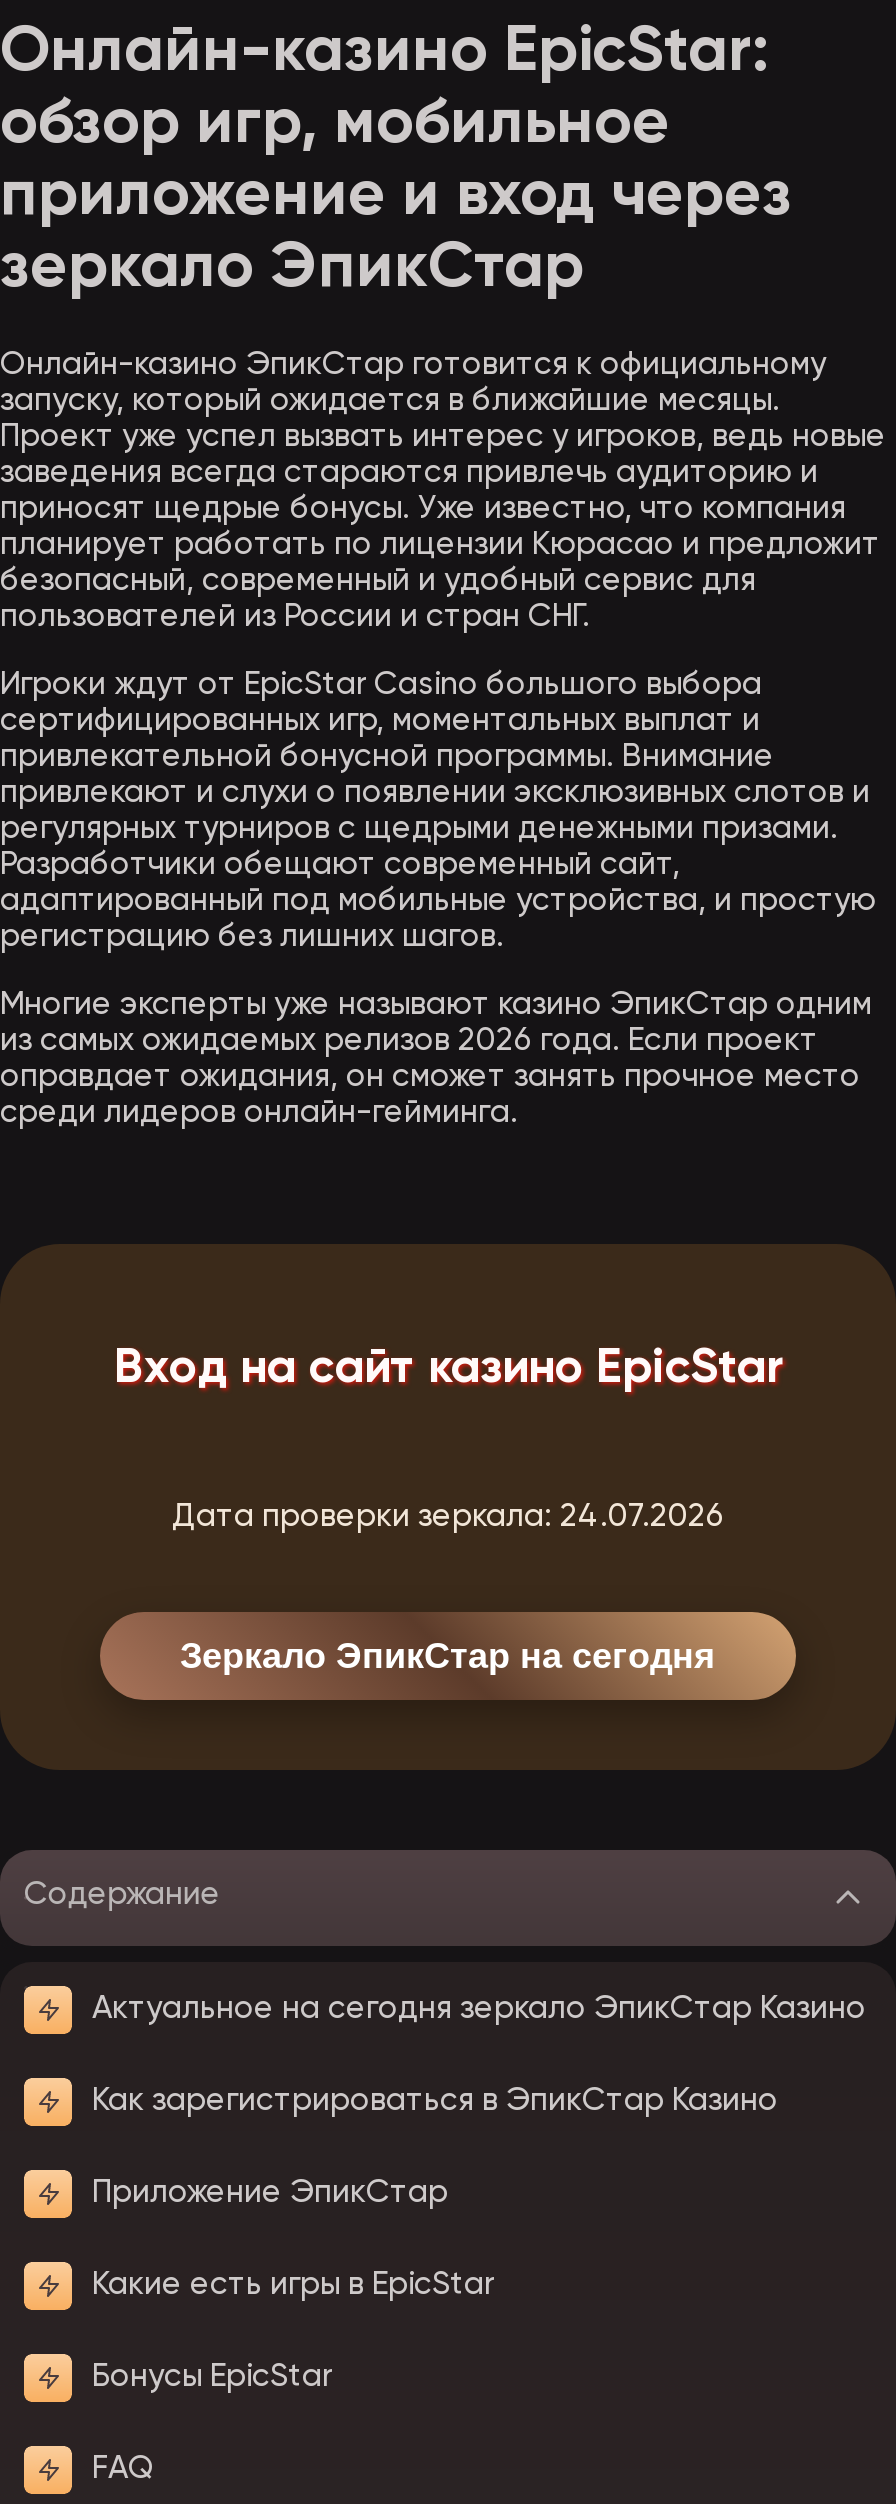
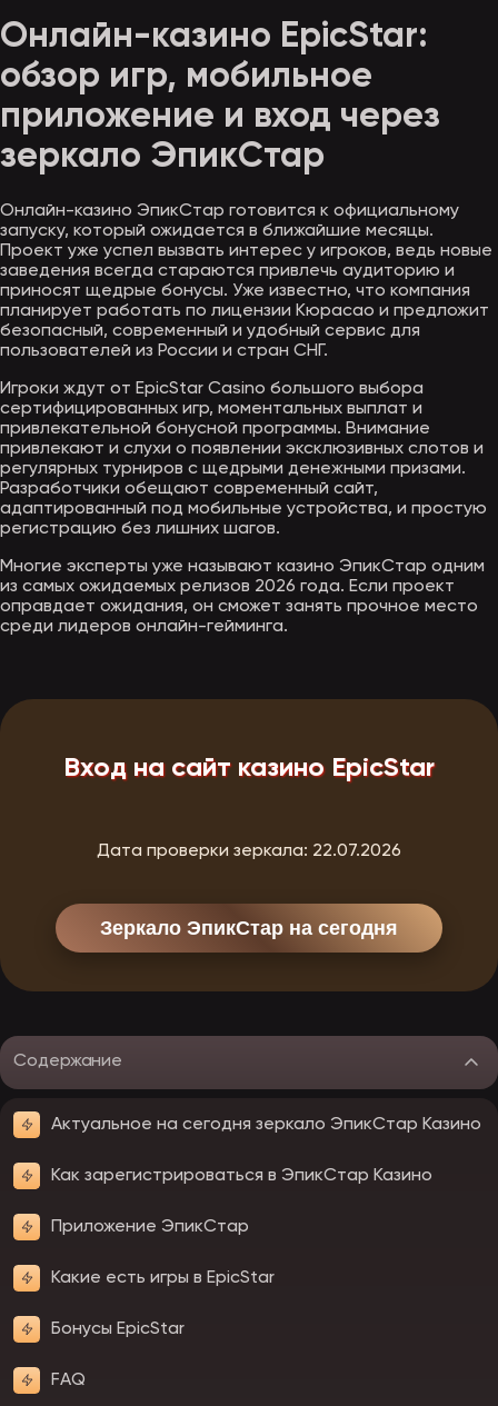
- Дата проверки зеркала: 24.07.2026
+ Дата проверки зеркала: 22.07.2026
